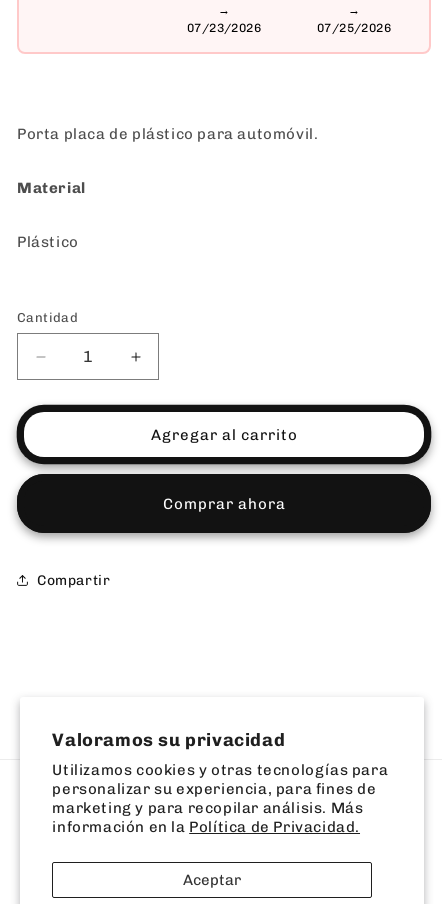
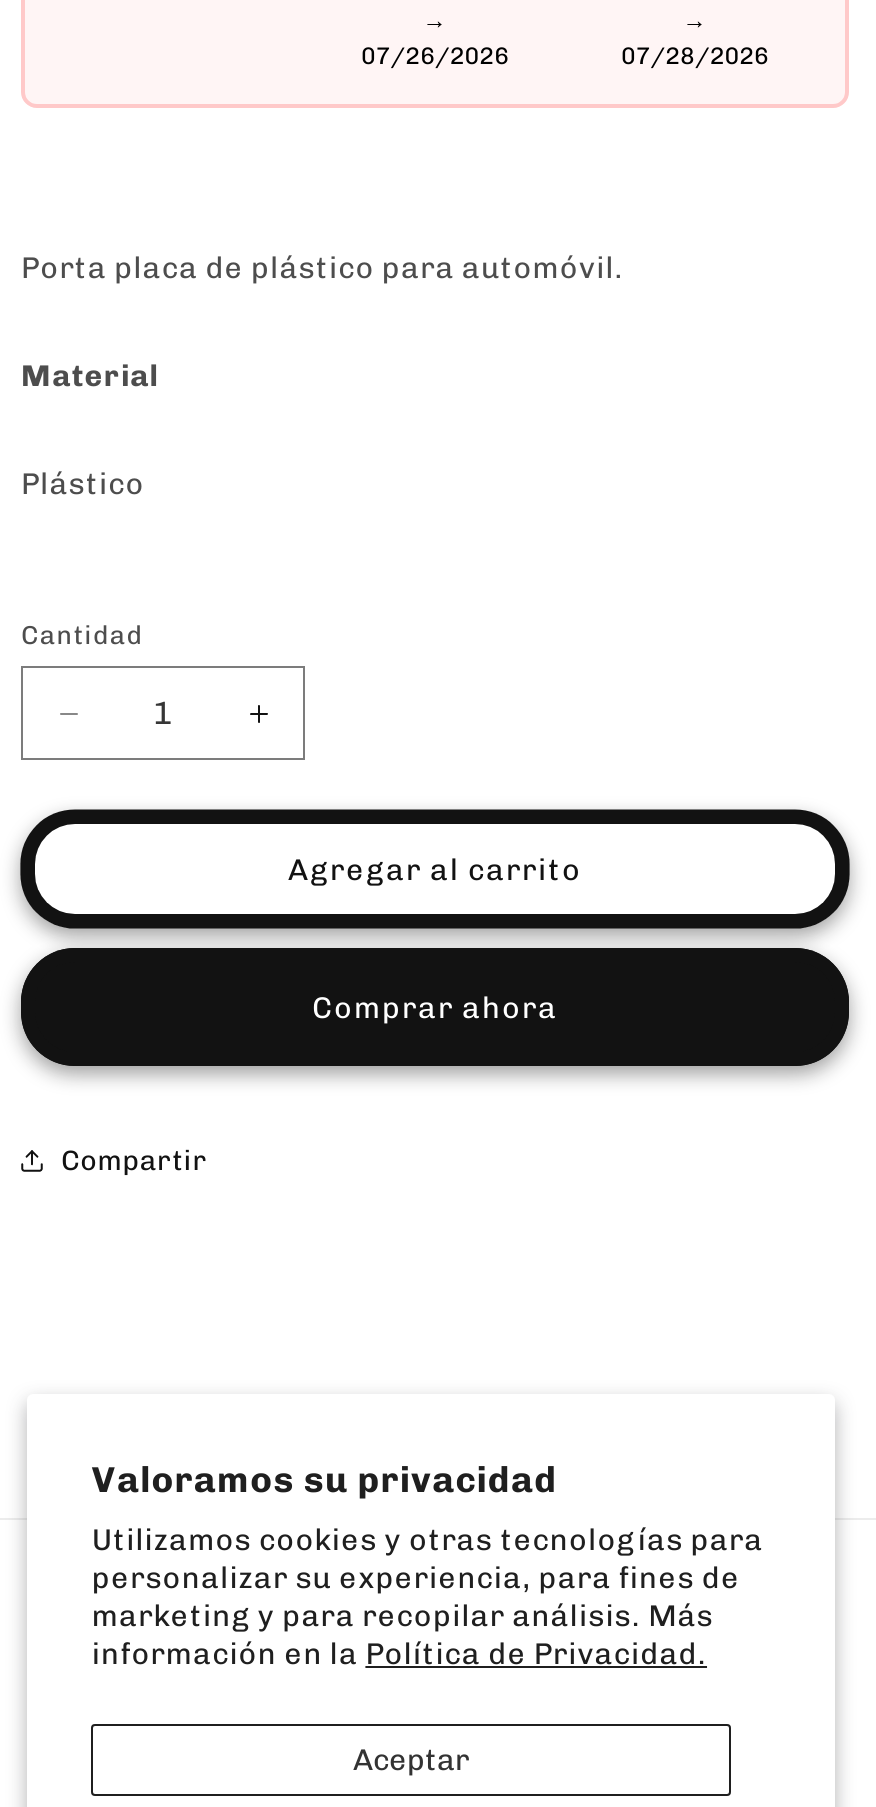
- 07/23/2026
+ 07/26/2026

- 07/25/2026
+ 07/28/2026
